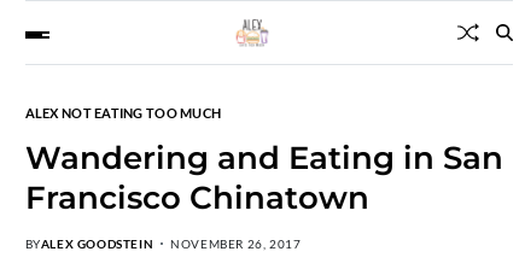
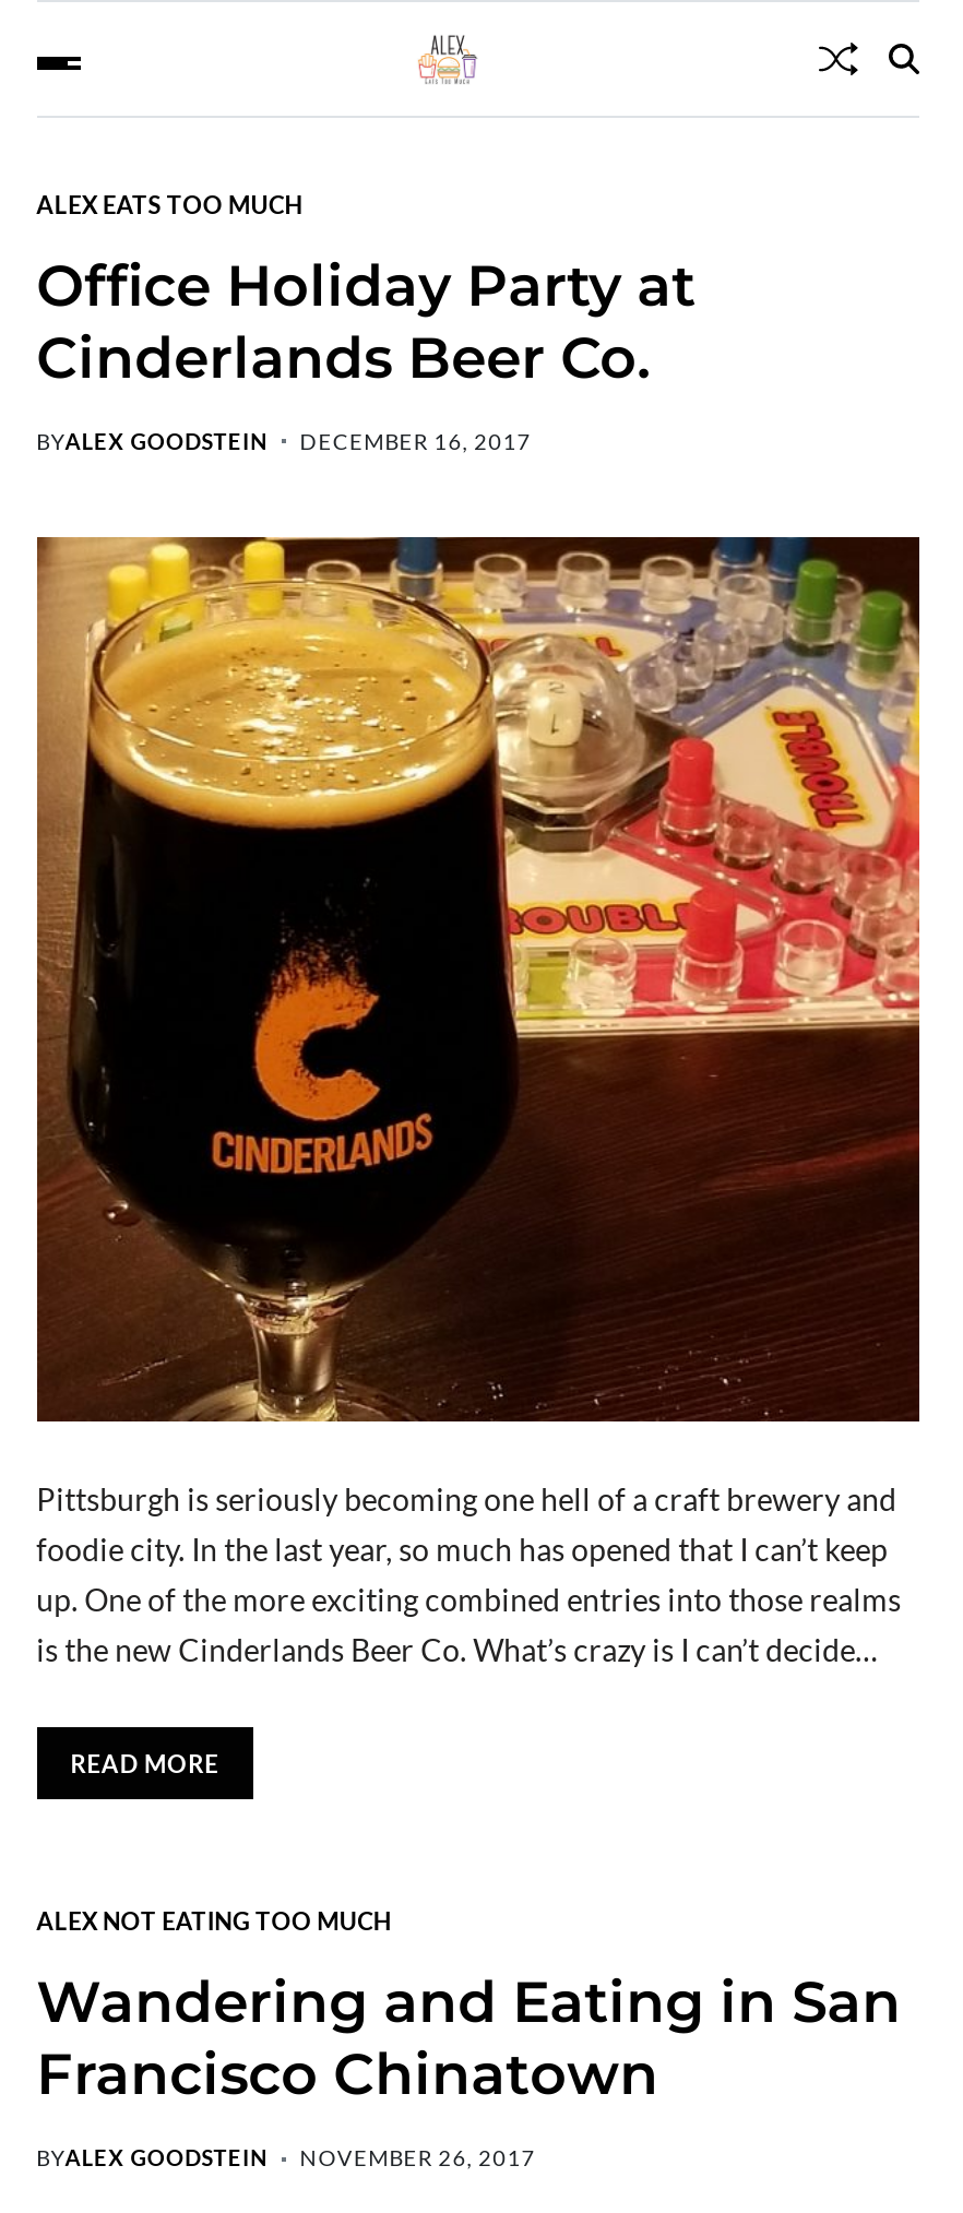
+ [image]
+ Pittsburgh is seriously becoming one hell of a craft brewery and
+ foodie city. In the last year, so much has opened that I can’t keep
+ up. One of the more exciting combined entries into those realms
+ is the new Cinderlands Beer Co. What’s crazy is I can’t decide…
+ READ MORE

+ ALEX EATS TOO MUCH
+ Office Holiday Party at
+ Cinderlands Beer Co.
+ BYALEX GOODSTEIN
+ DECEMBER 16, 2017
